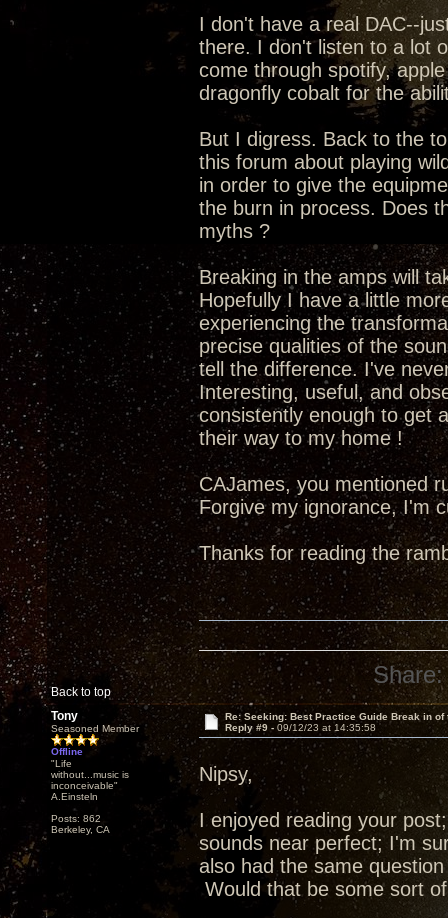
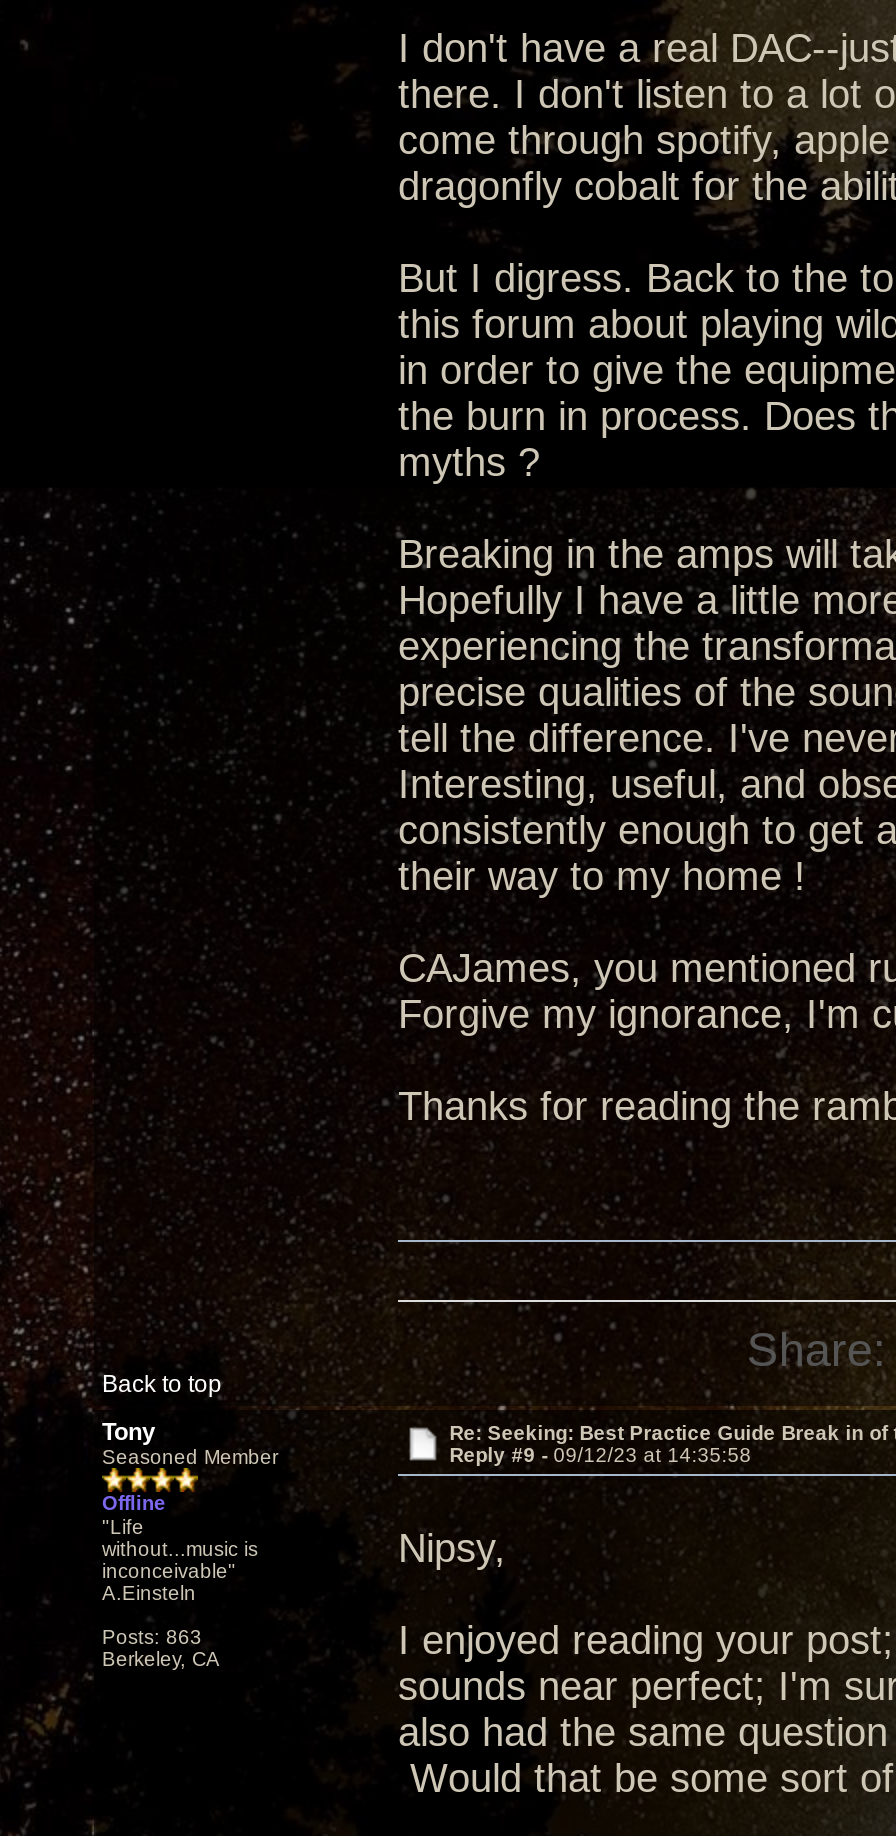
- Posts: 862
+ Posts: 863
